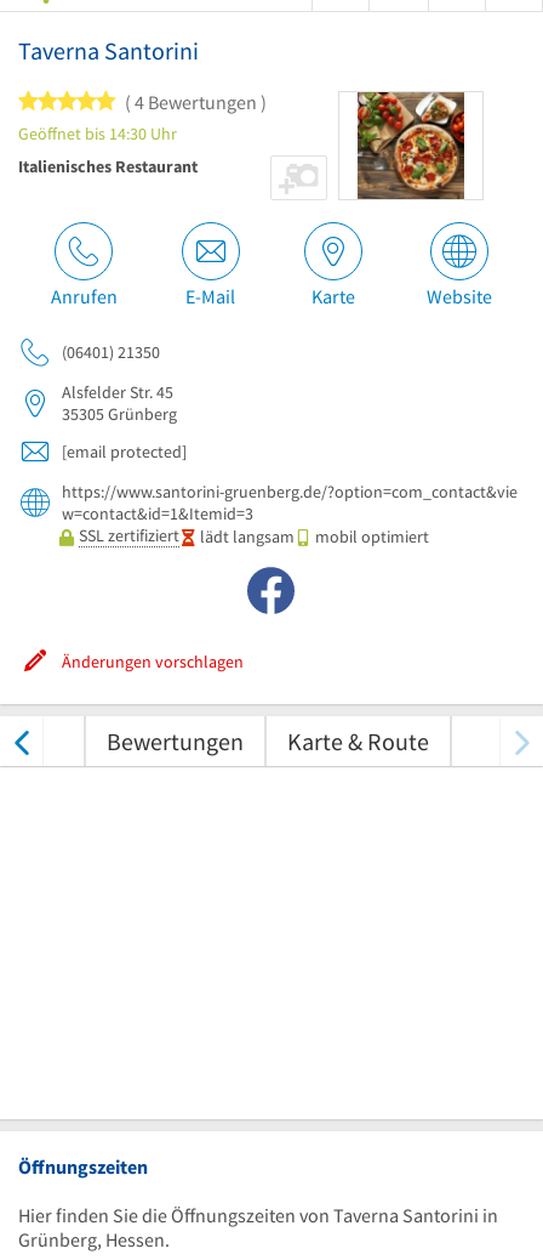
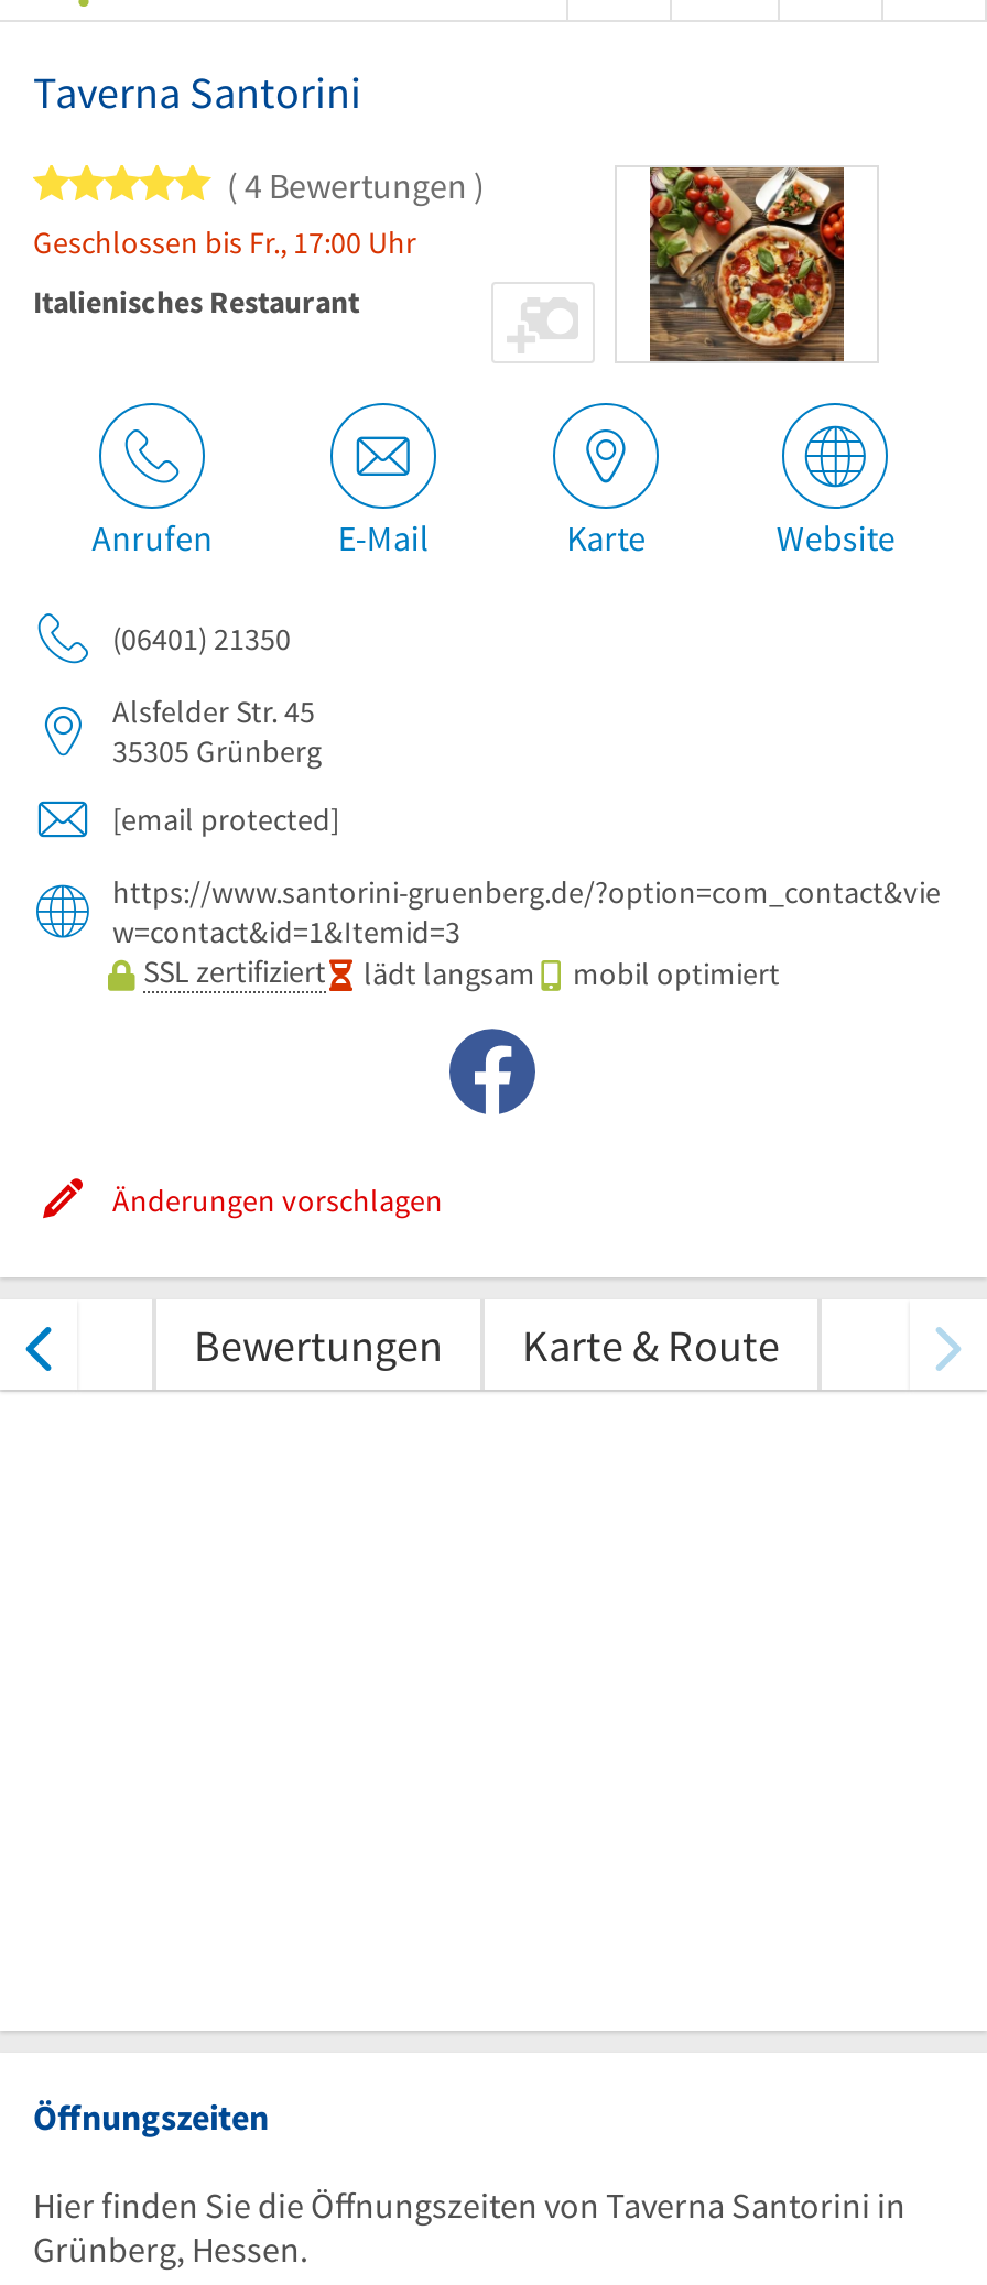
- Geöffnet bis 14:30 Uhr
+ Geschlossen bis Fr., 17:00 Uhr
